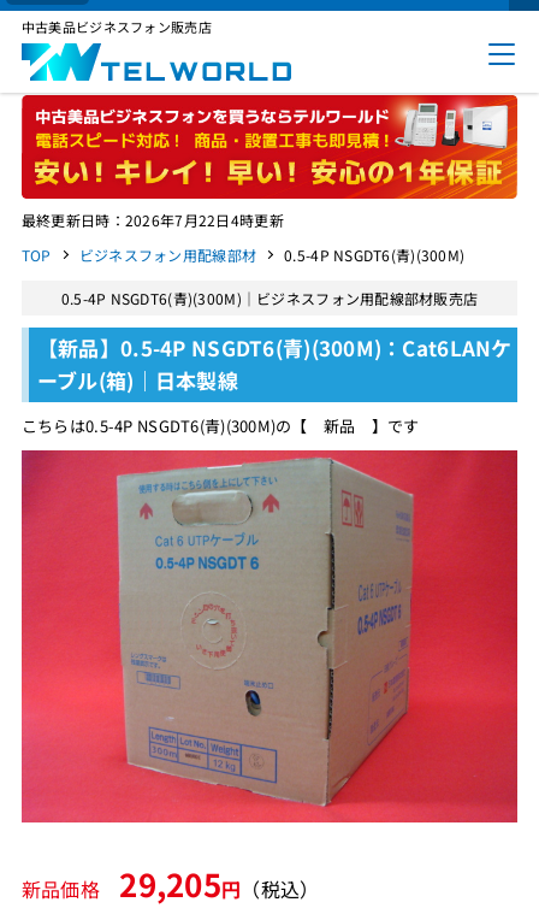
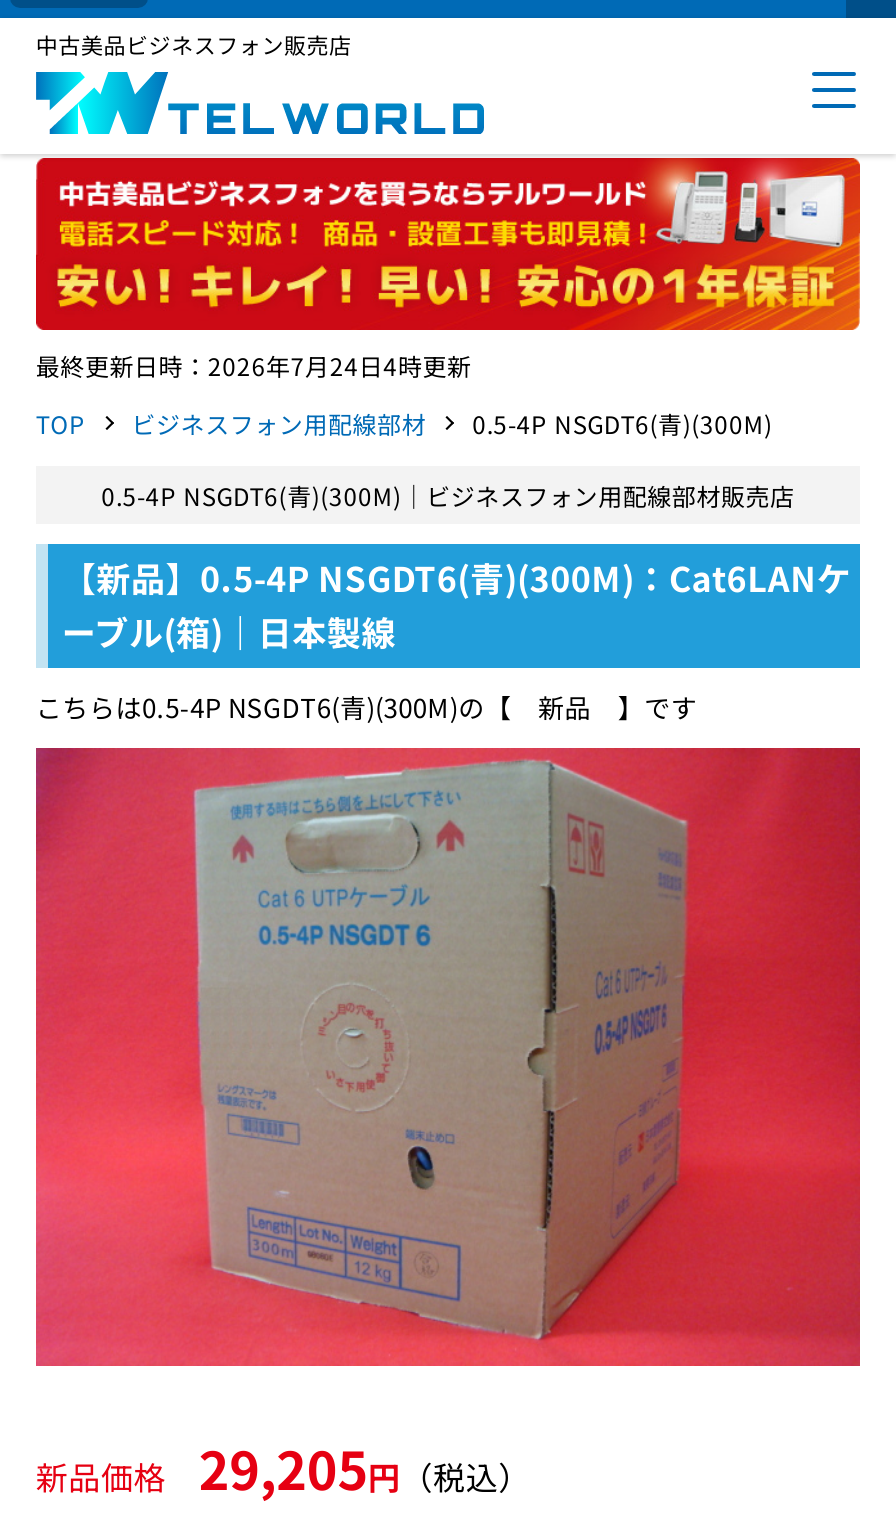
- 最終更新日時：2026年7月22日4時更新
+ 最終更新日時：2026年7月24日4時更新
